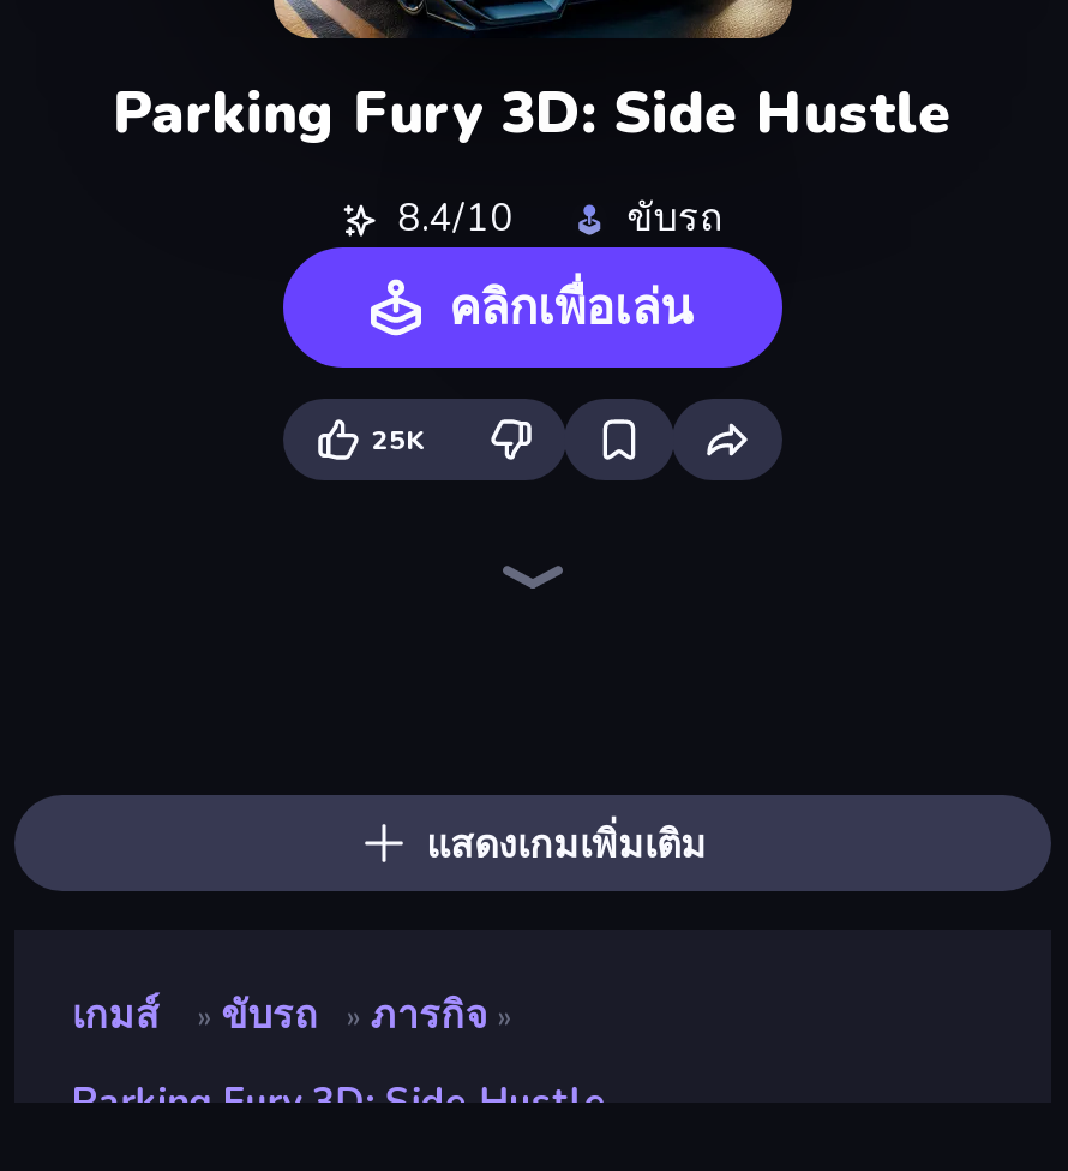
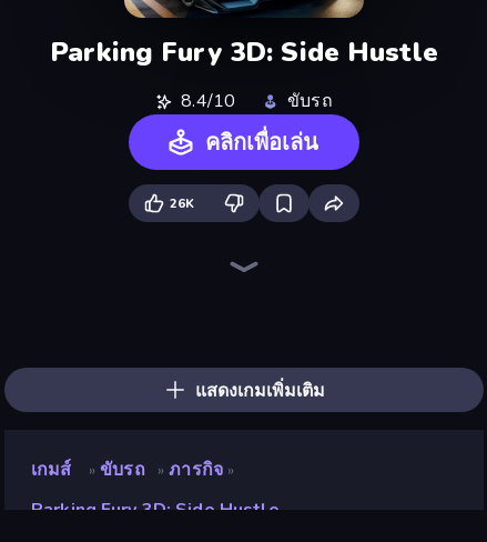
- 25K
+ 26K
